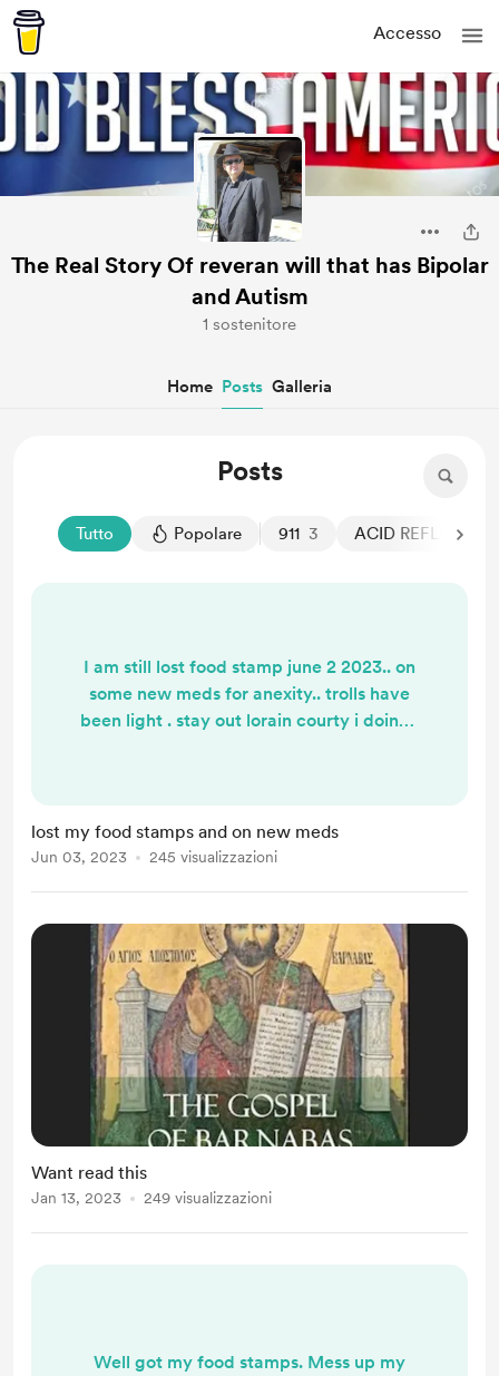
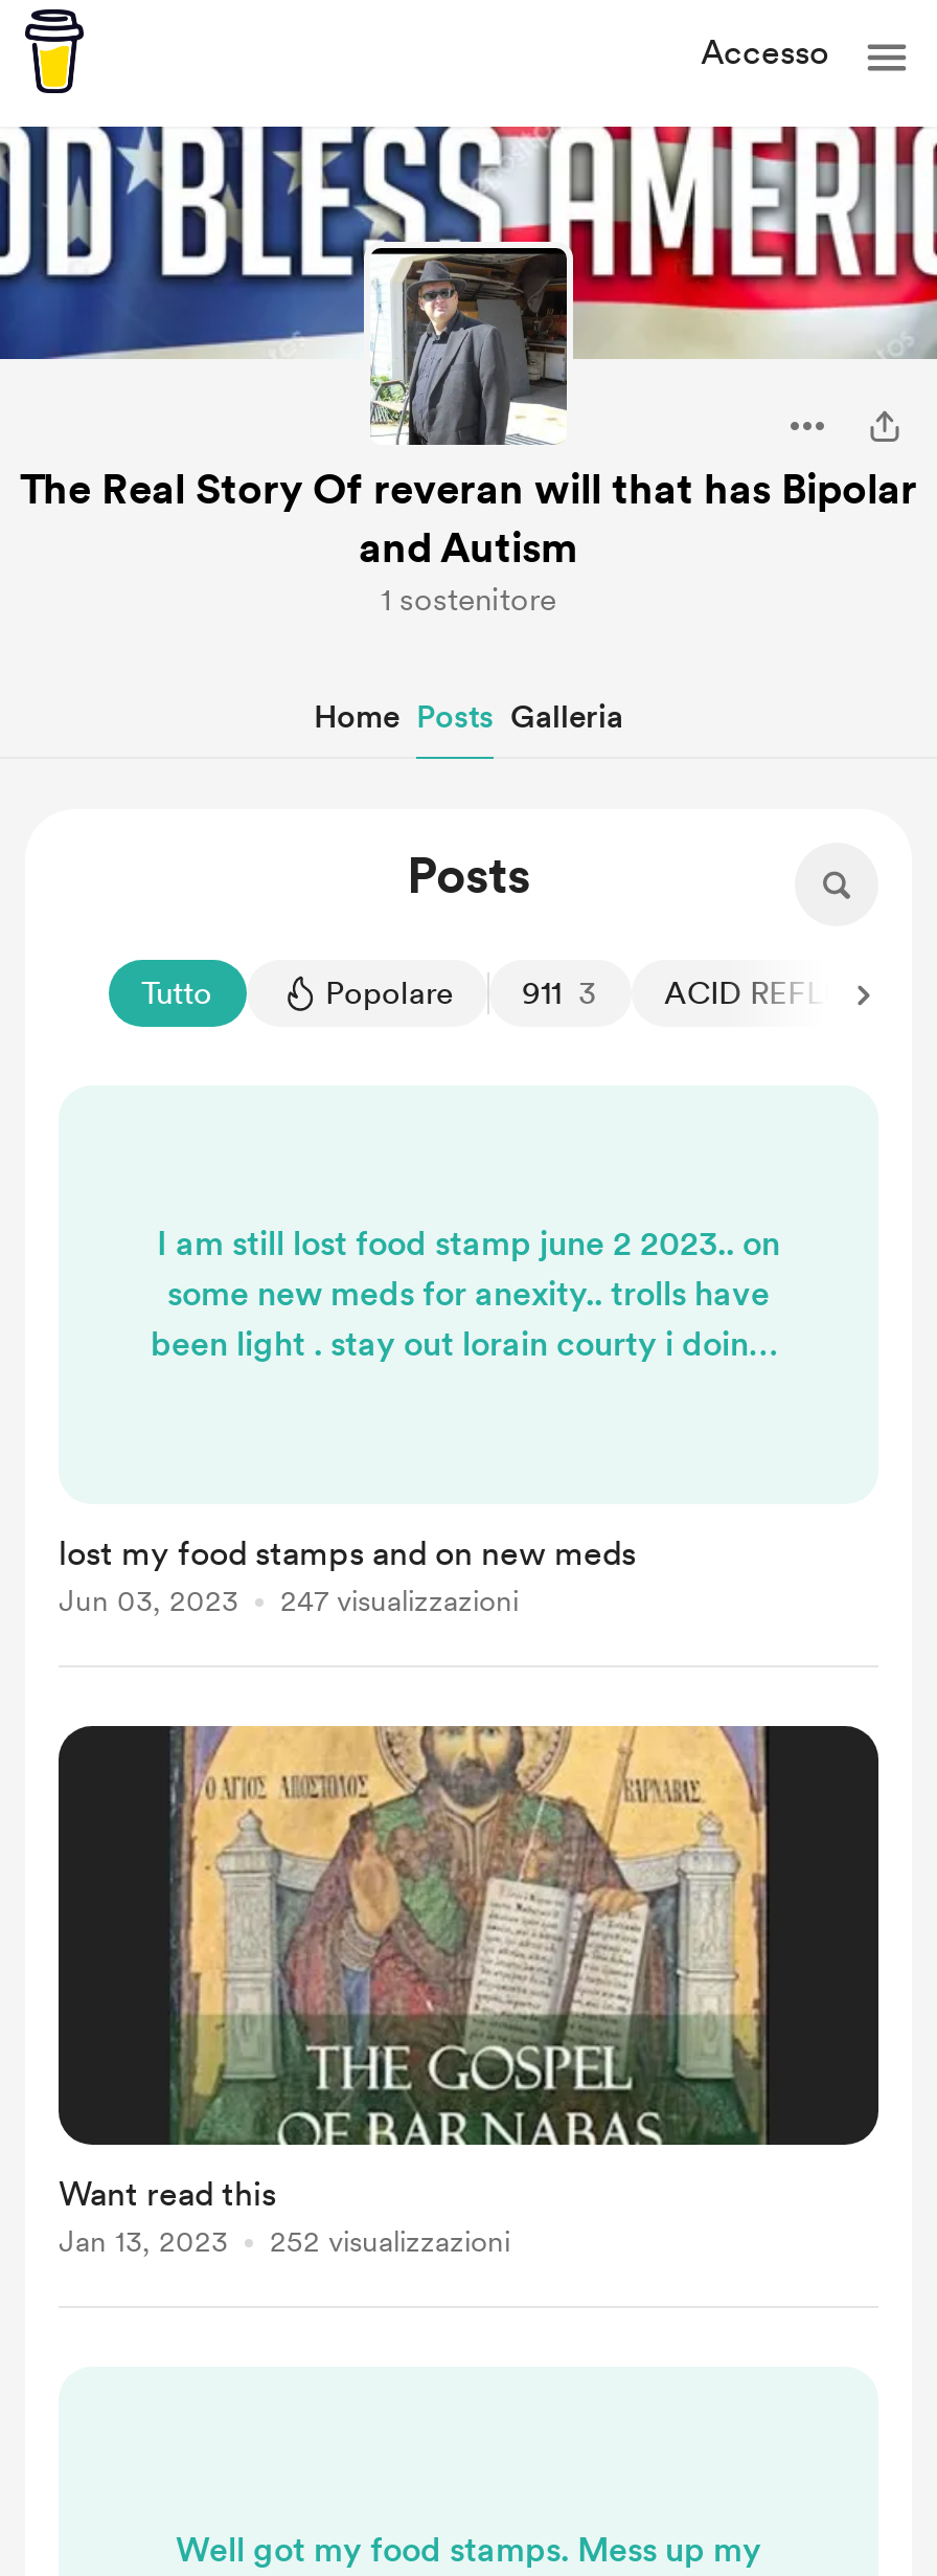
- 245 visualizzazioni
+ 247 visualizzazioni

- 249 visualizzazioni
+ 252 visualizzazioni
